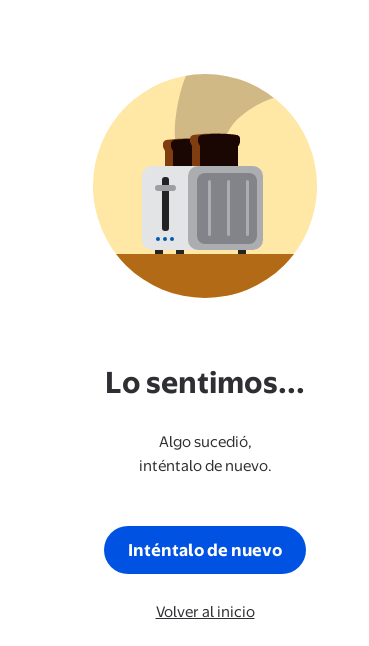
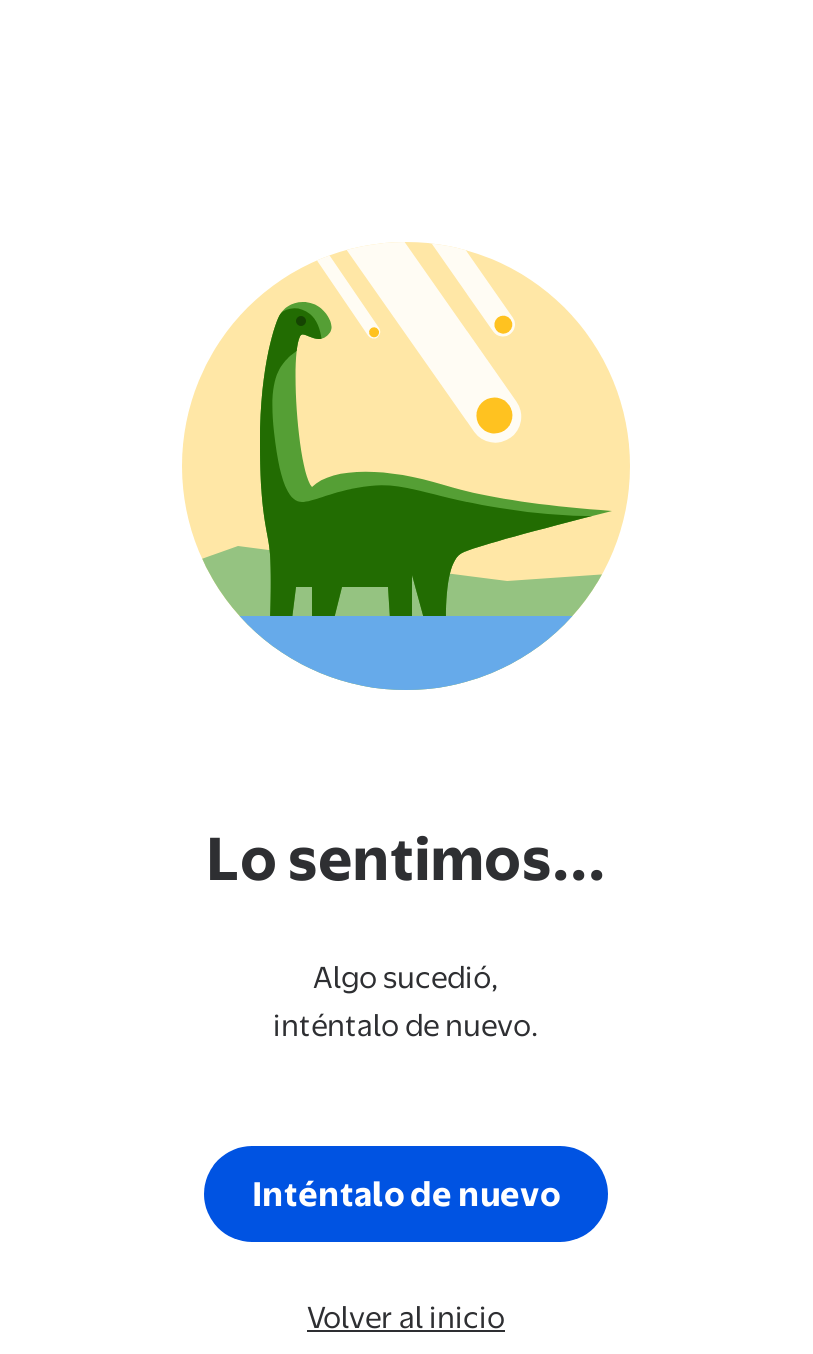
- [image]
+ [image]
